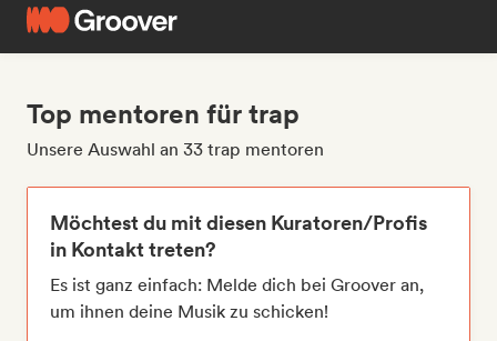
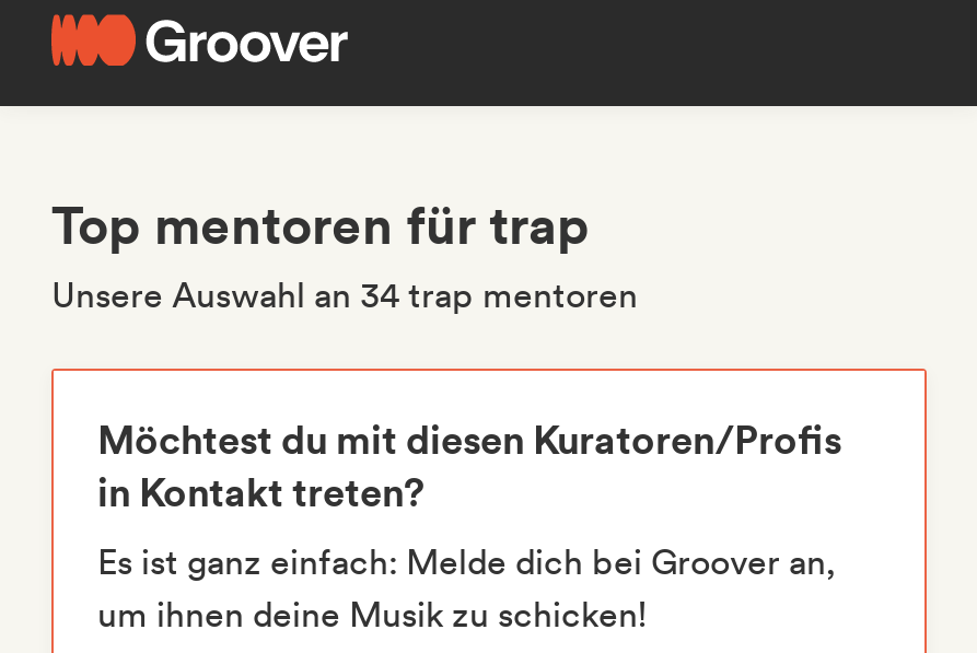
- Unsere Auswahl an 33 trap mentoren
+ Unsere Auswahl an 34 trap mentoren
